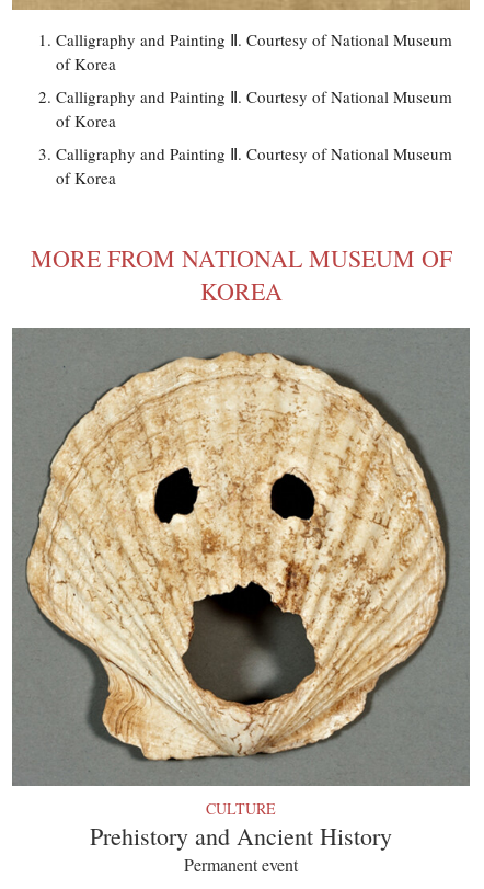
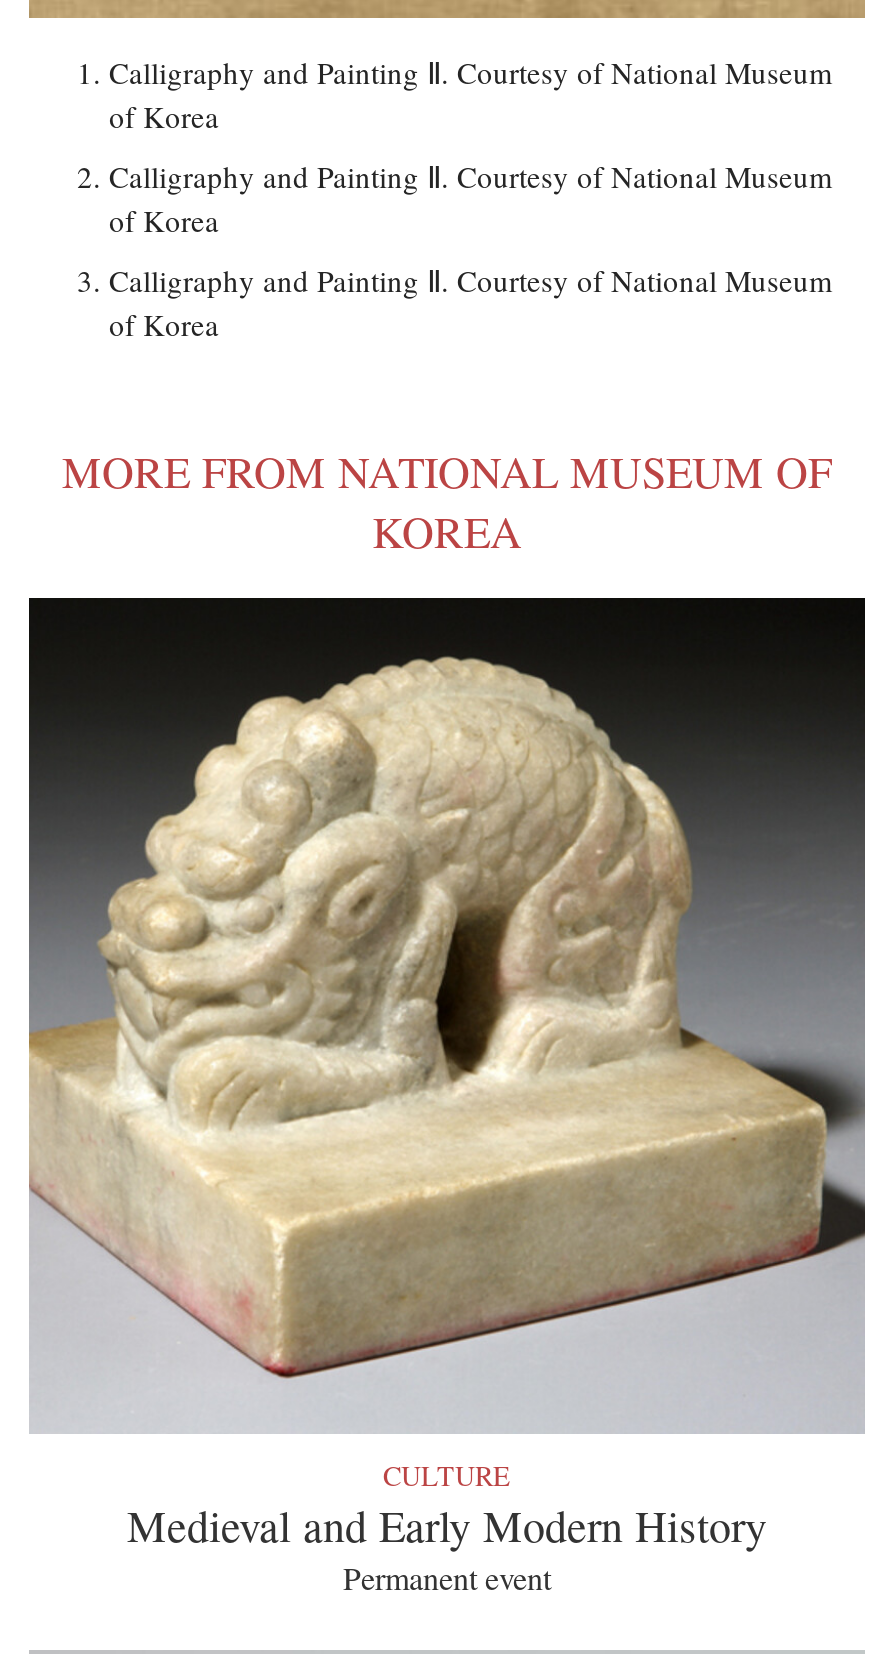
- [image]
- Prehistory and Ancient History
+ [image]
+ Medieval and Early Modern History
